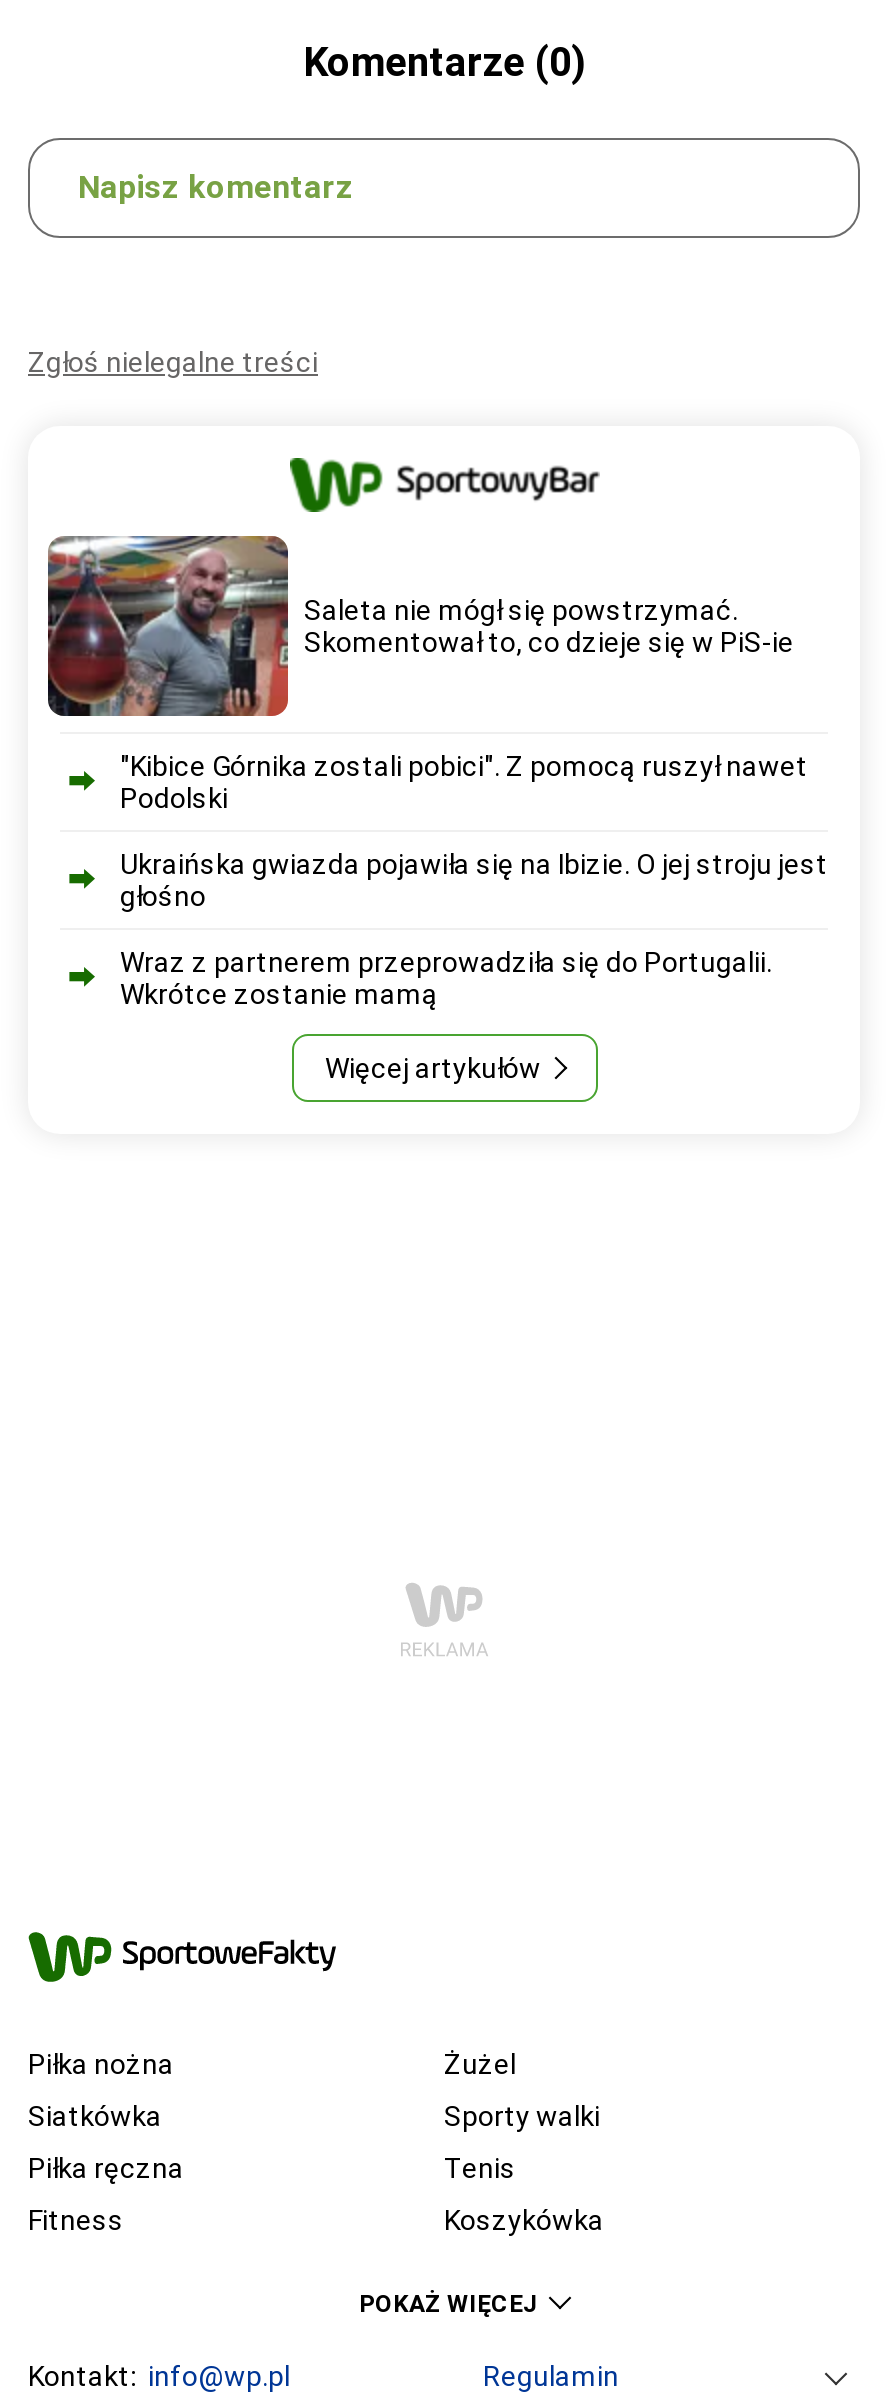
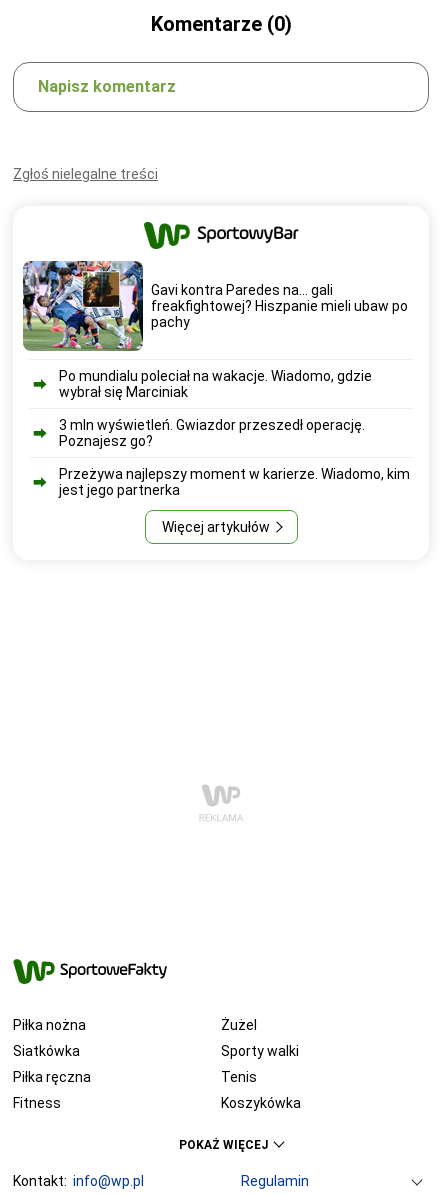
- [image]
- Saleta nie mógł się powstrzymać.
- Skomentował to, co dzieje się w PiS-ie
+ [image]
+ Gavi kontra Paredes na... gali
+ freakfightowej? Hiszpanie mieli ubaw po
+ pachy

- "Kibice Górnika zostali pobici". Z pomocą ruszył nawet
- Podolski
+ Po mundialu poleciał na wakacje. Wiadomo, gdzie
+ wybrał się Marciniak

- Ukraińska gwiazda pojawiła się na Ibizie. O jej stroju jest
- głośno
+ 3 mln wyświetleń. Gwiazdor przeszedł operację.
+ Poznajesz go?

- Wraz z partnerem przeprowadziła się do Portugalii.
- Wkrótce zostanie mamą
+ Przeżywa najlepszy moment w karierze. Wiadomo, kim
+ jest jego partnerka
